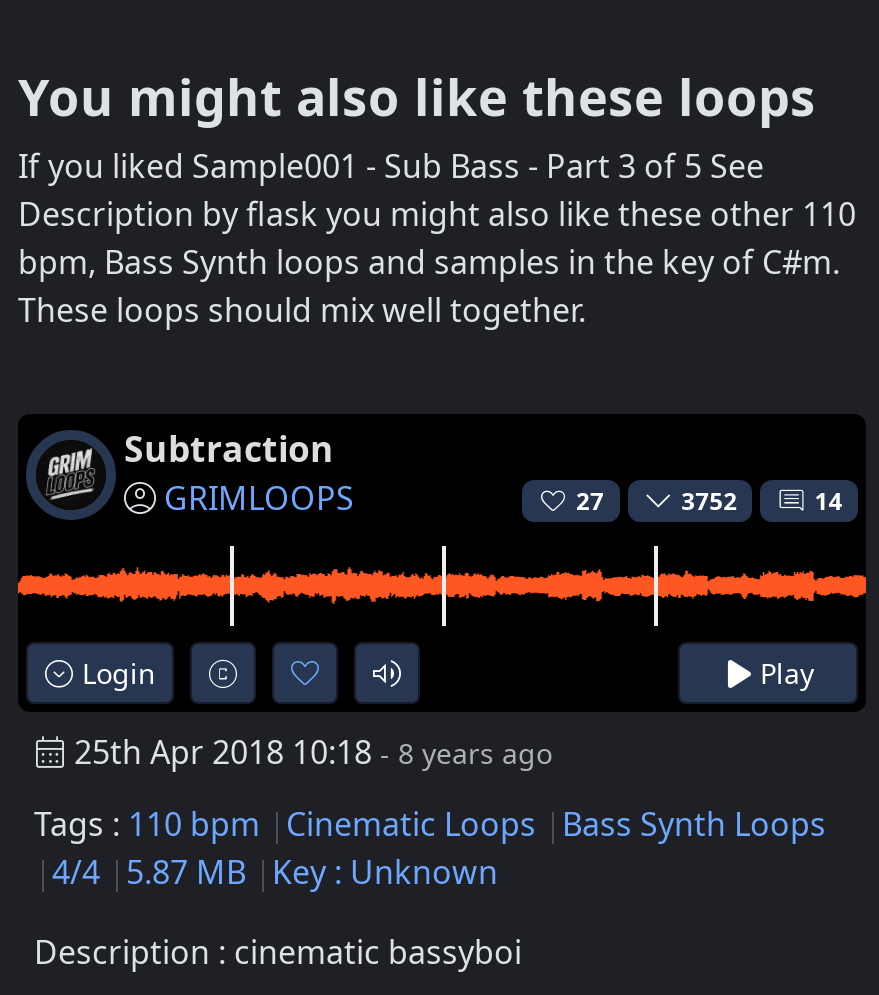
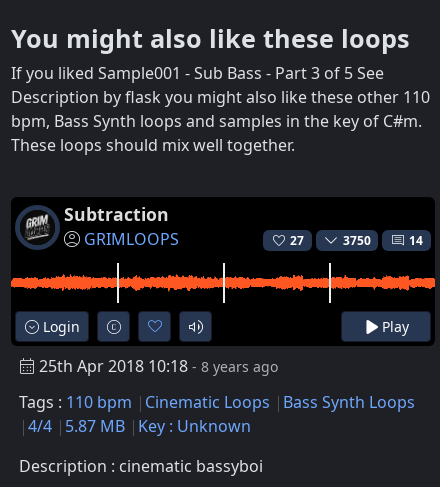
- 3752
+ 3750
